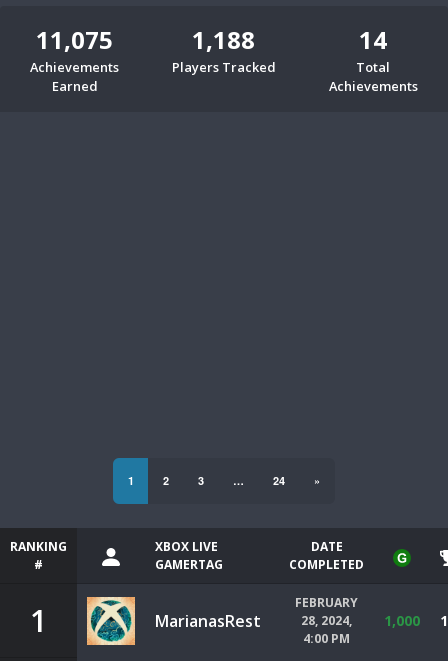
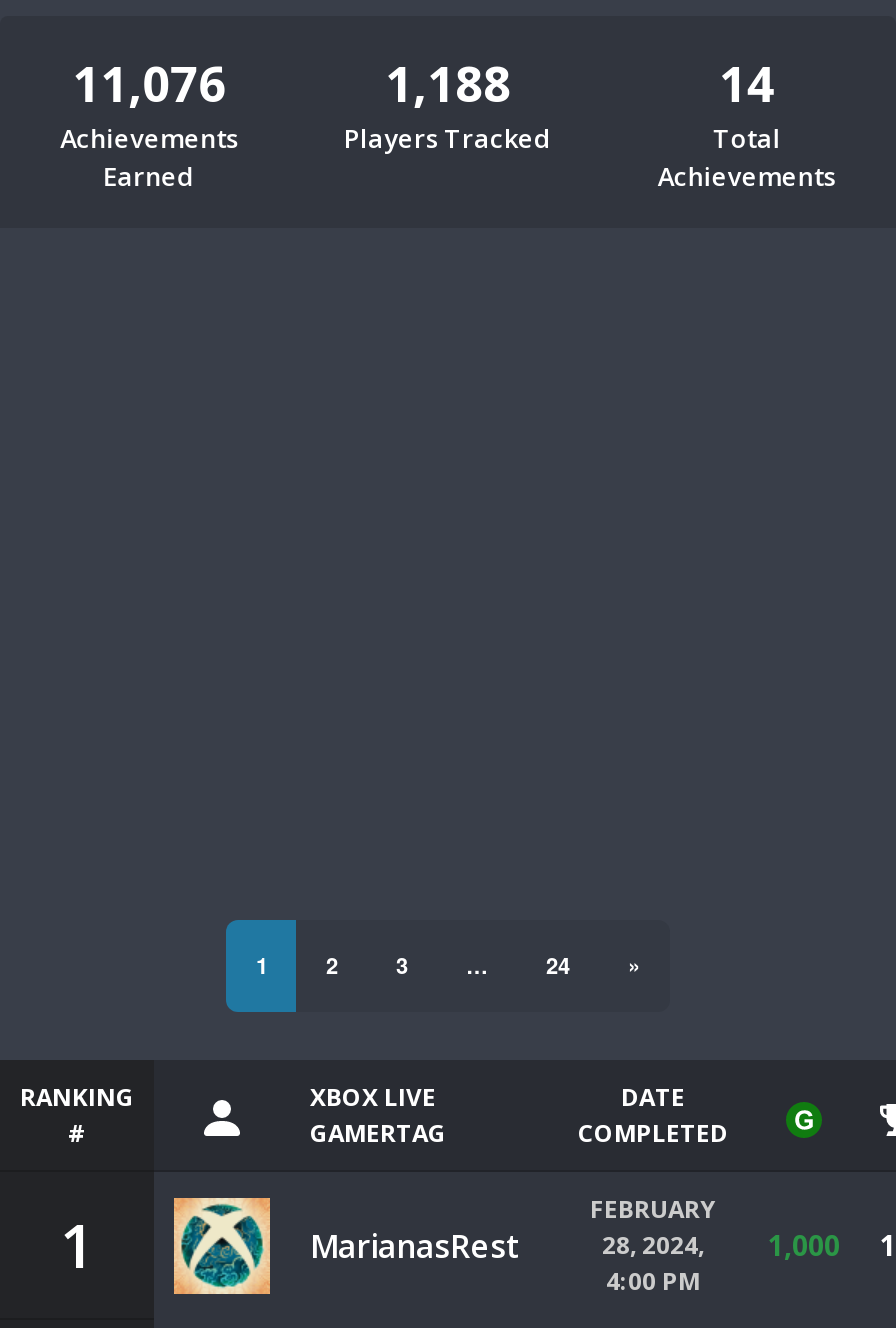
- 11,075
+ 11,076
